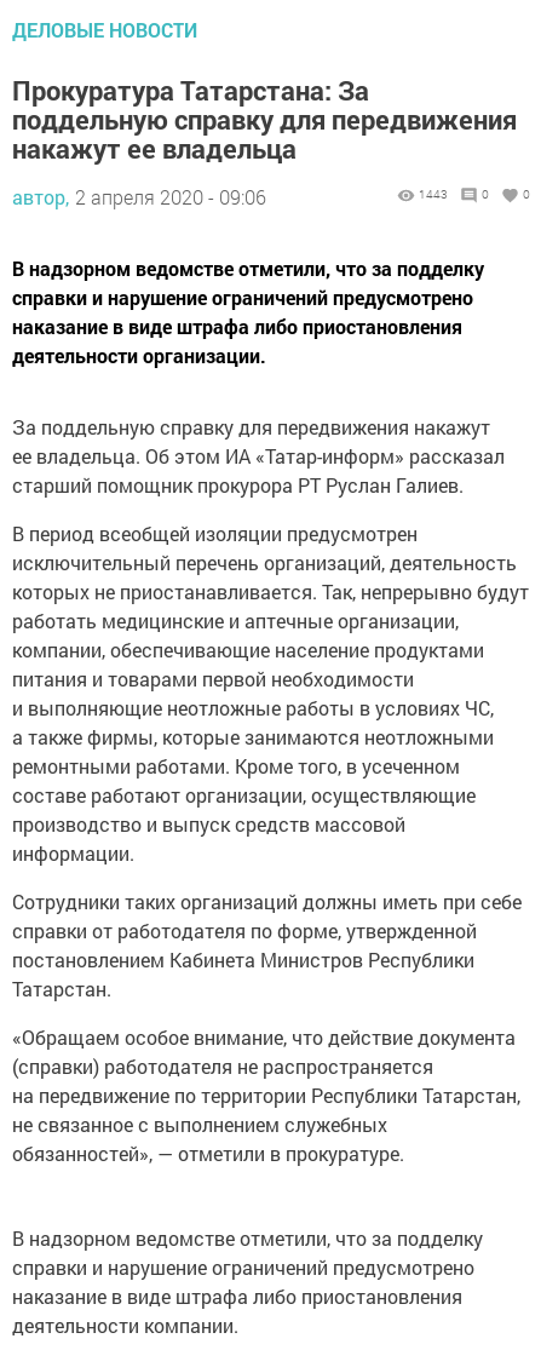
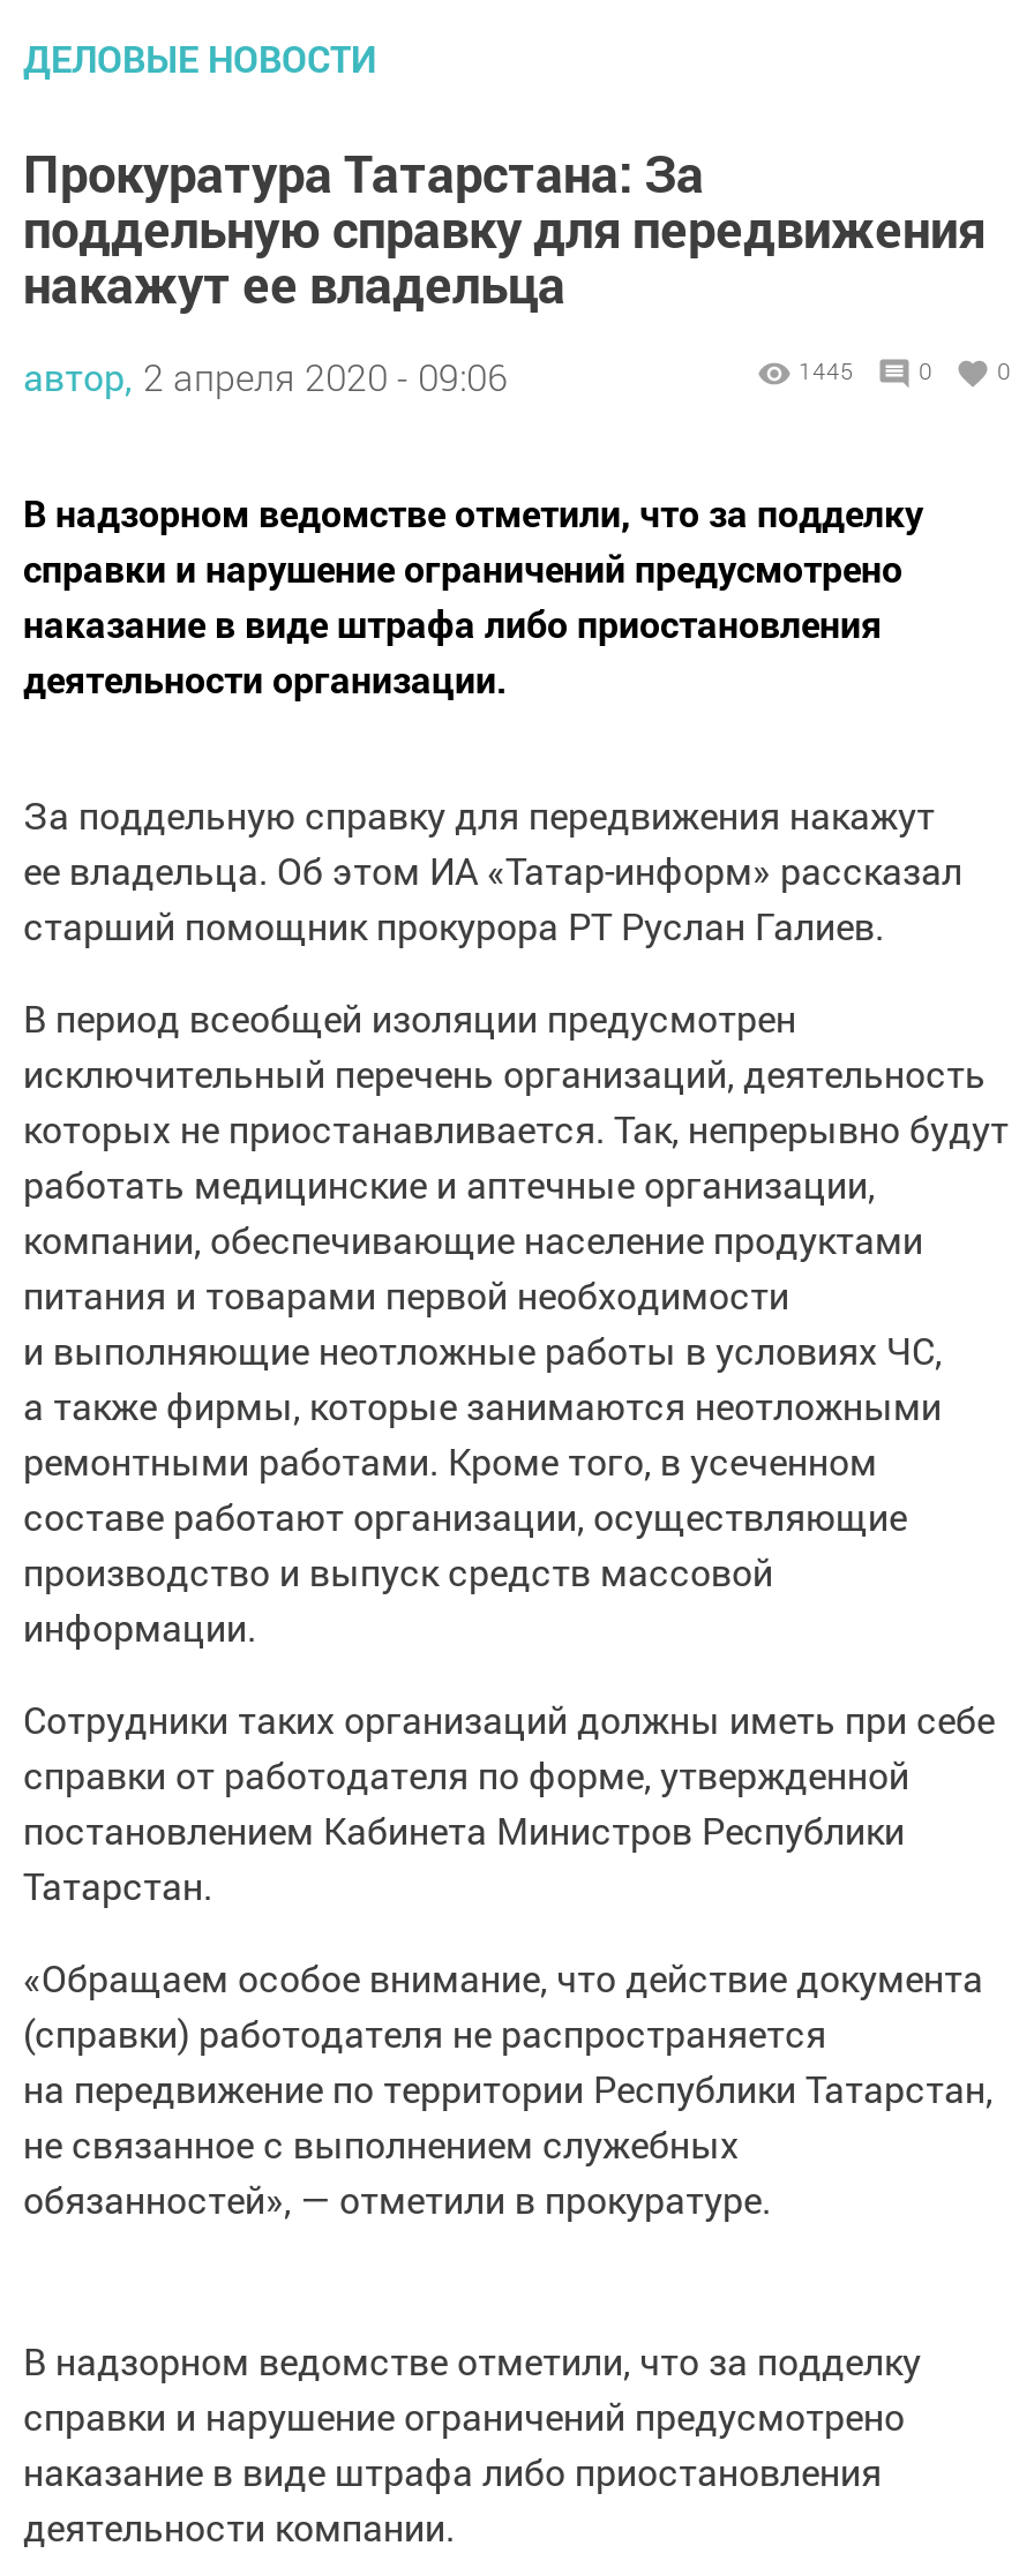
- 1443
+ 1445
